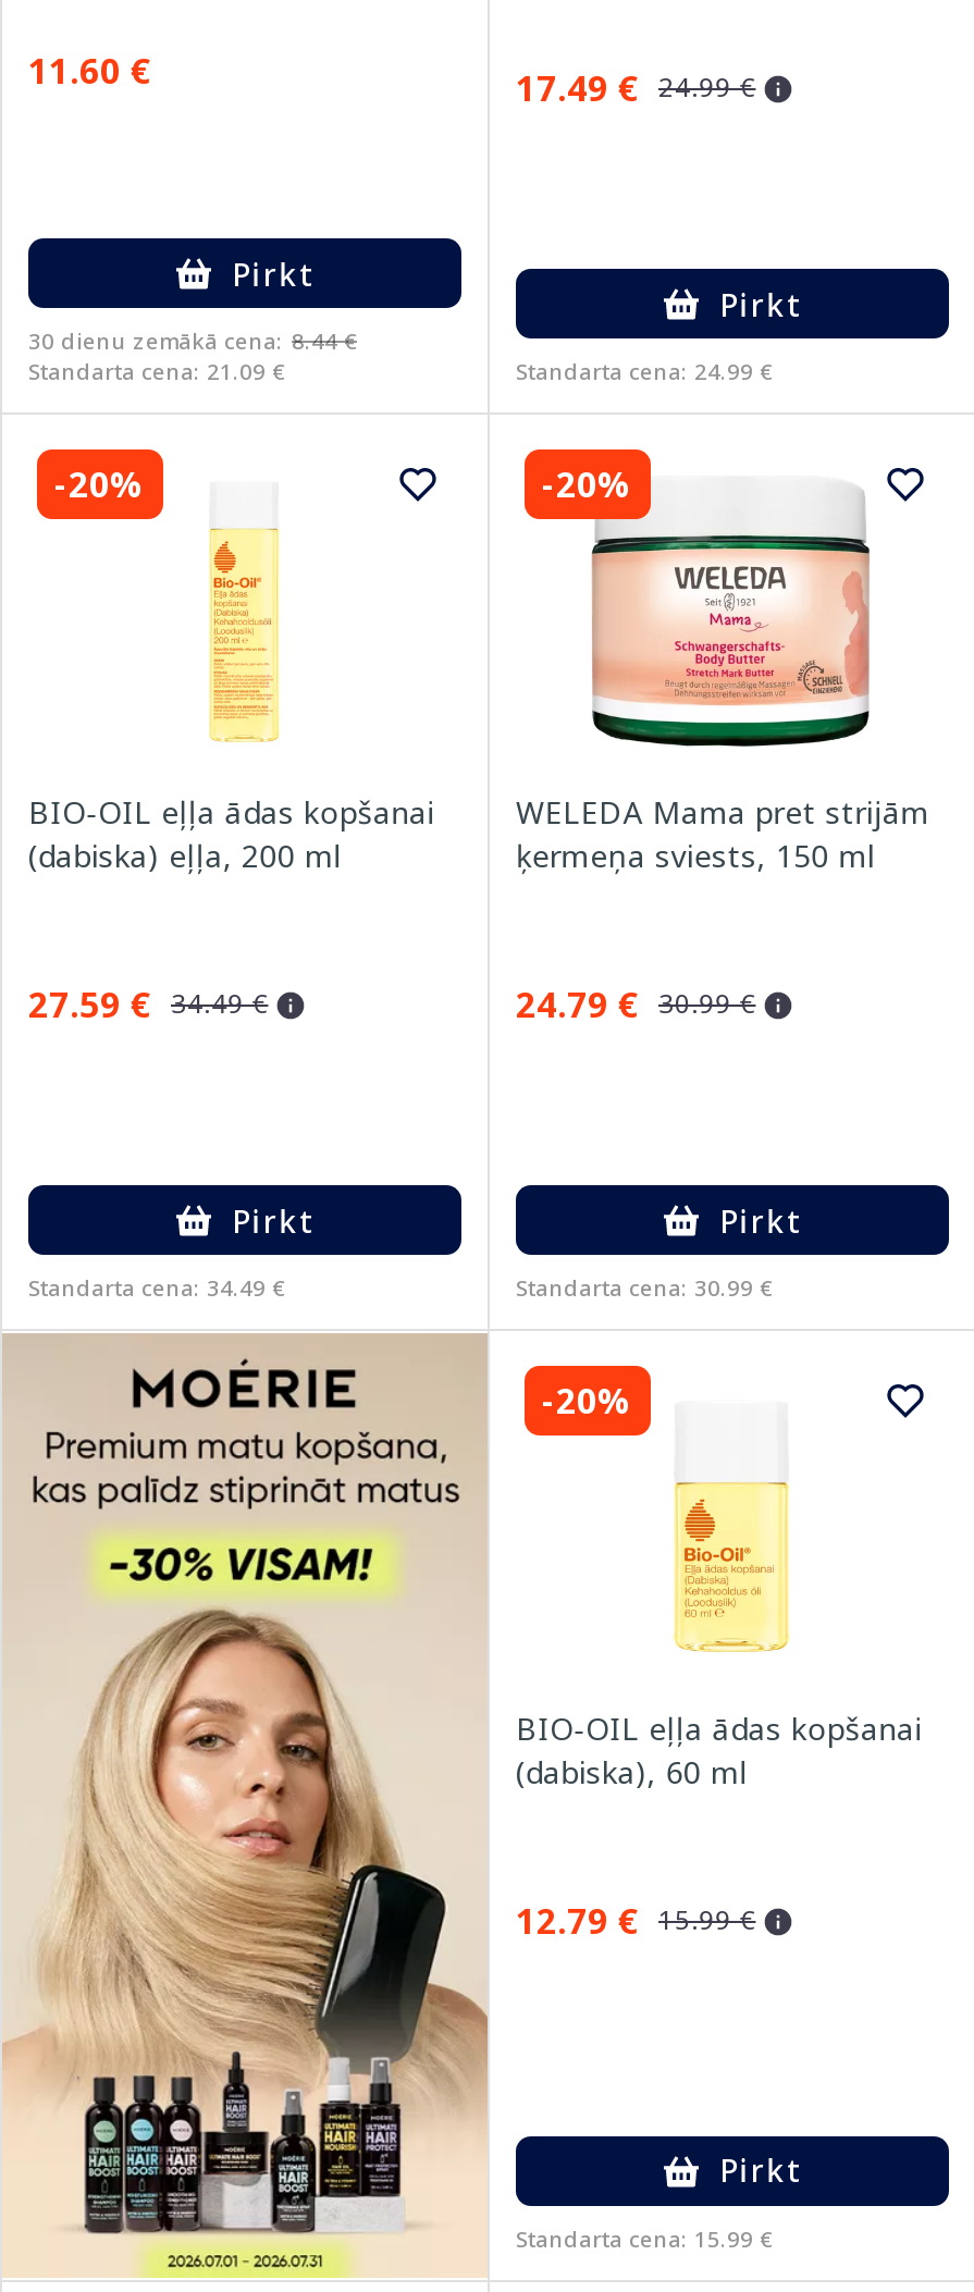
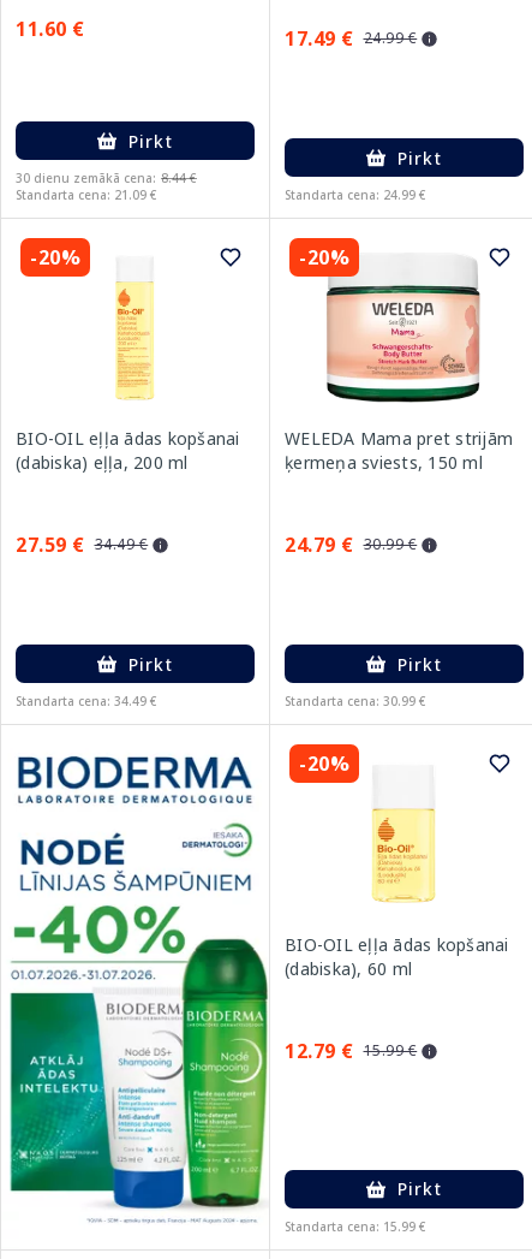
- [image]
+ [image]
